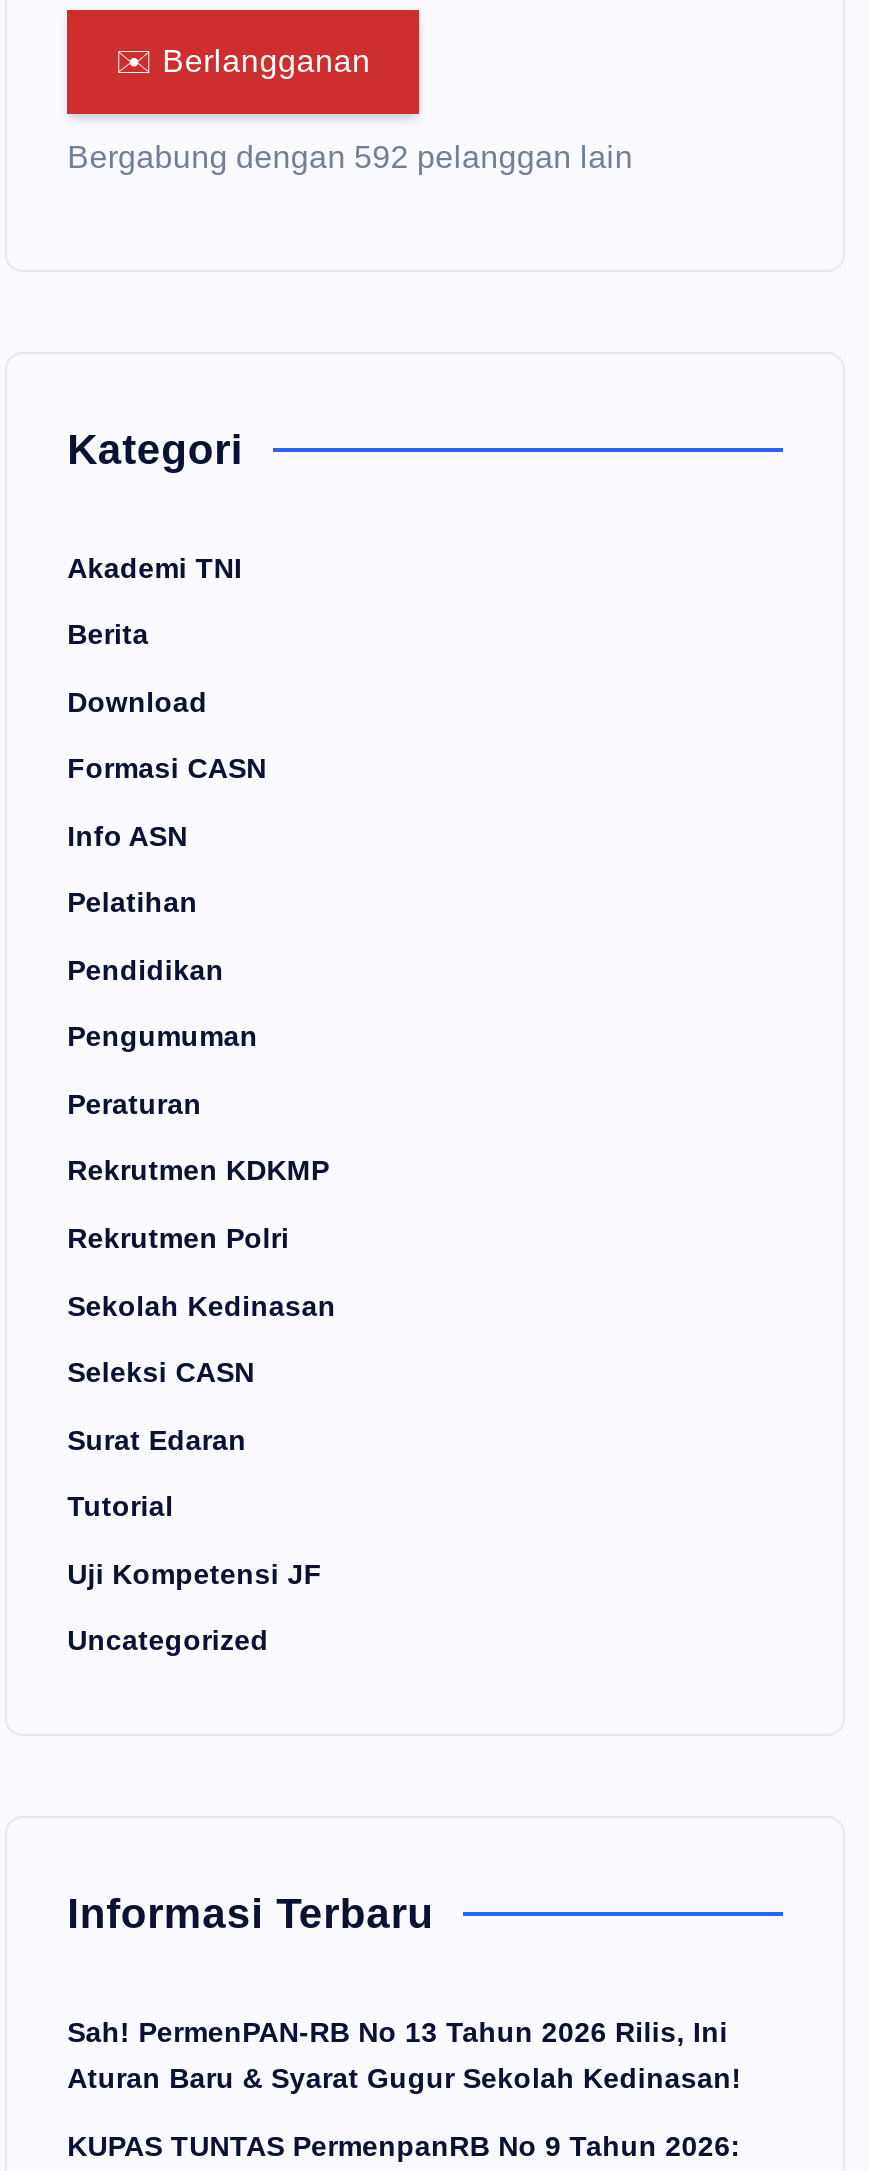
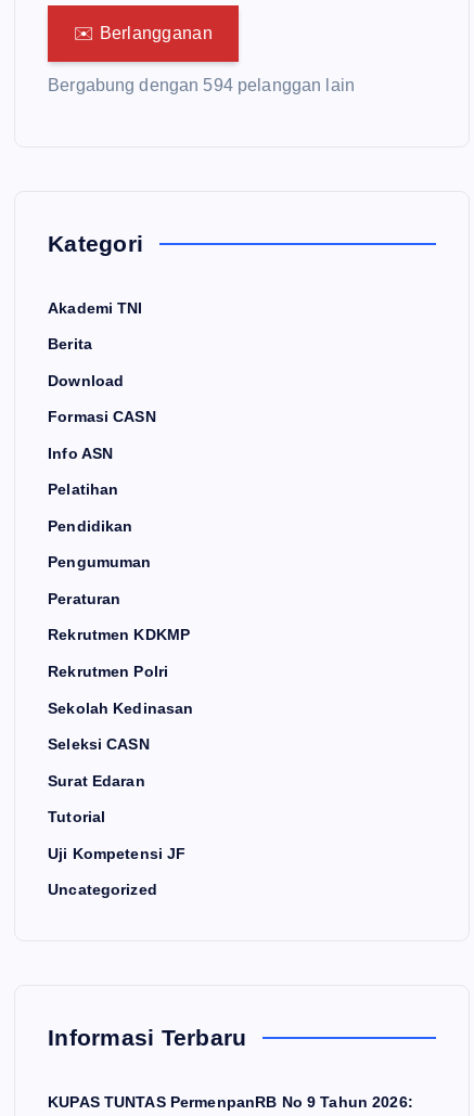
- Bergabung dengan 592 pelanggan lain
+ Bergabung dengan 594 pelanggan lain

- Sah! PermenPAN-RB No 13 Tahun 2026 Rilis, Ini
- Aturan Baru & Syarat Gugur Sekolah Kedinasan!
